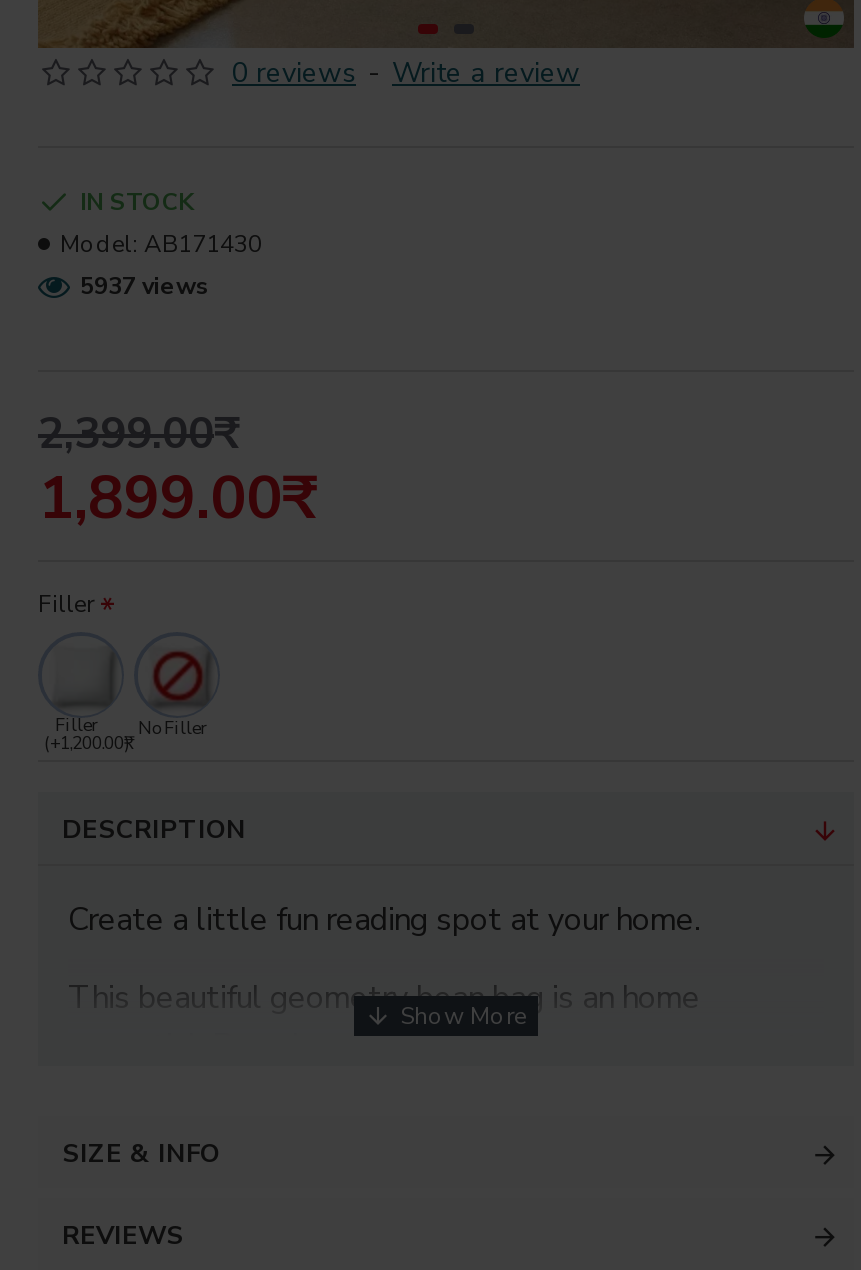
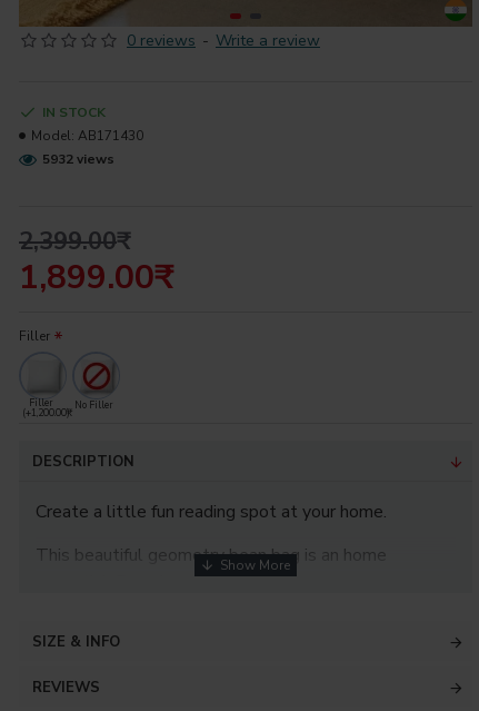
- 5937 views
+ 5932 views
